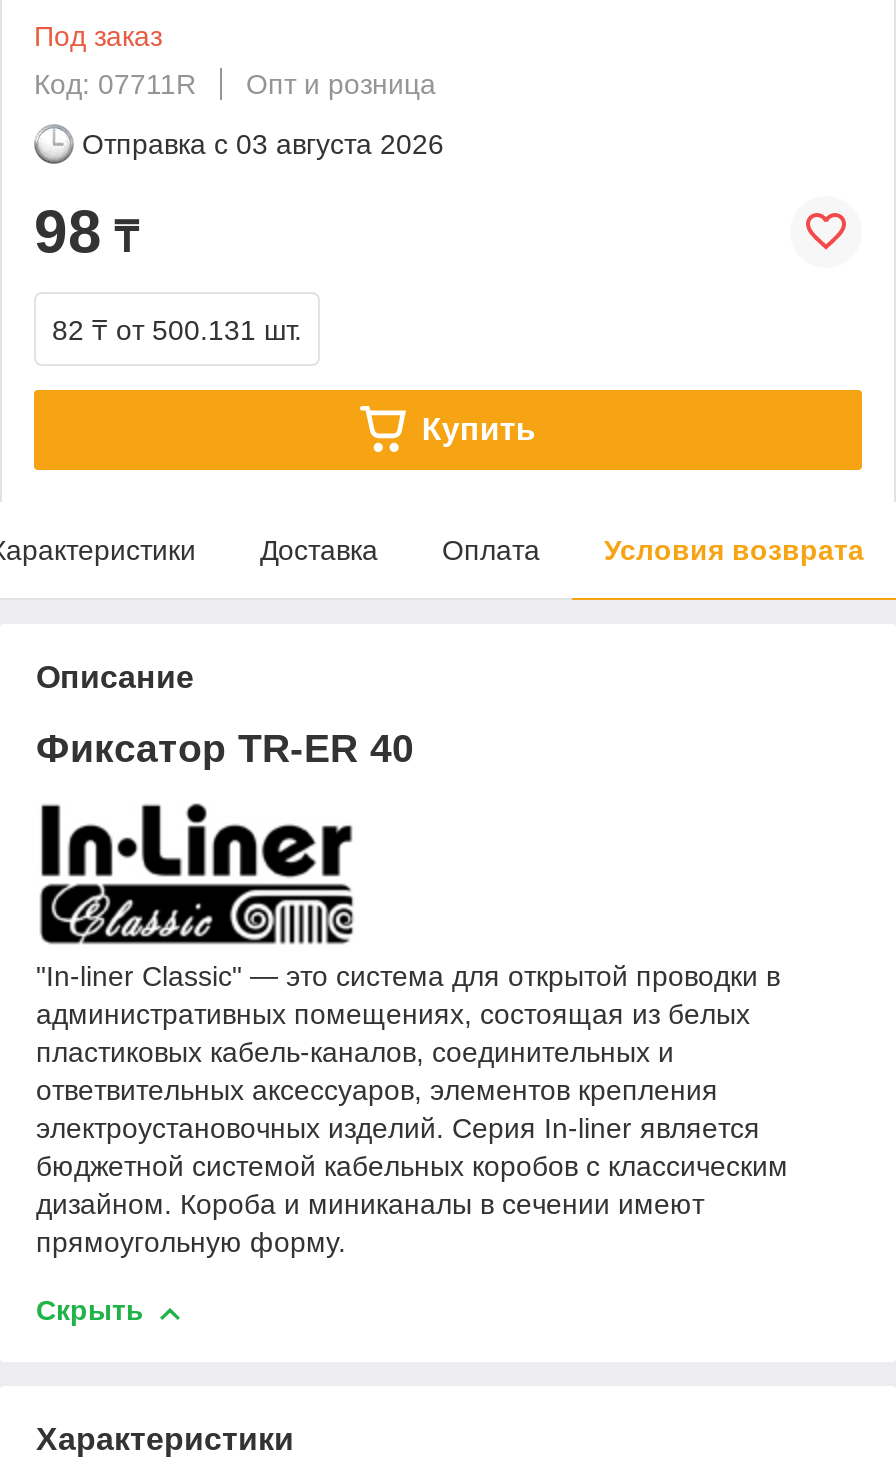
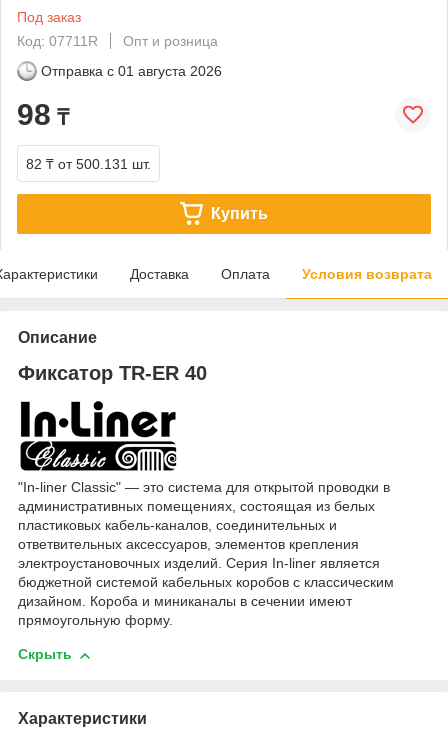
- Отправка с 03 августа 2026
+ Отправка с 01 августа 2026
